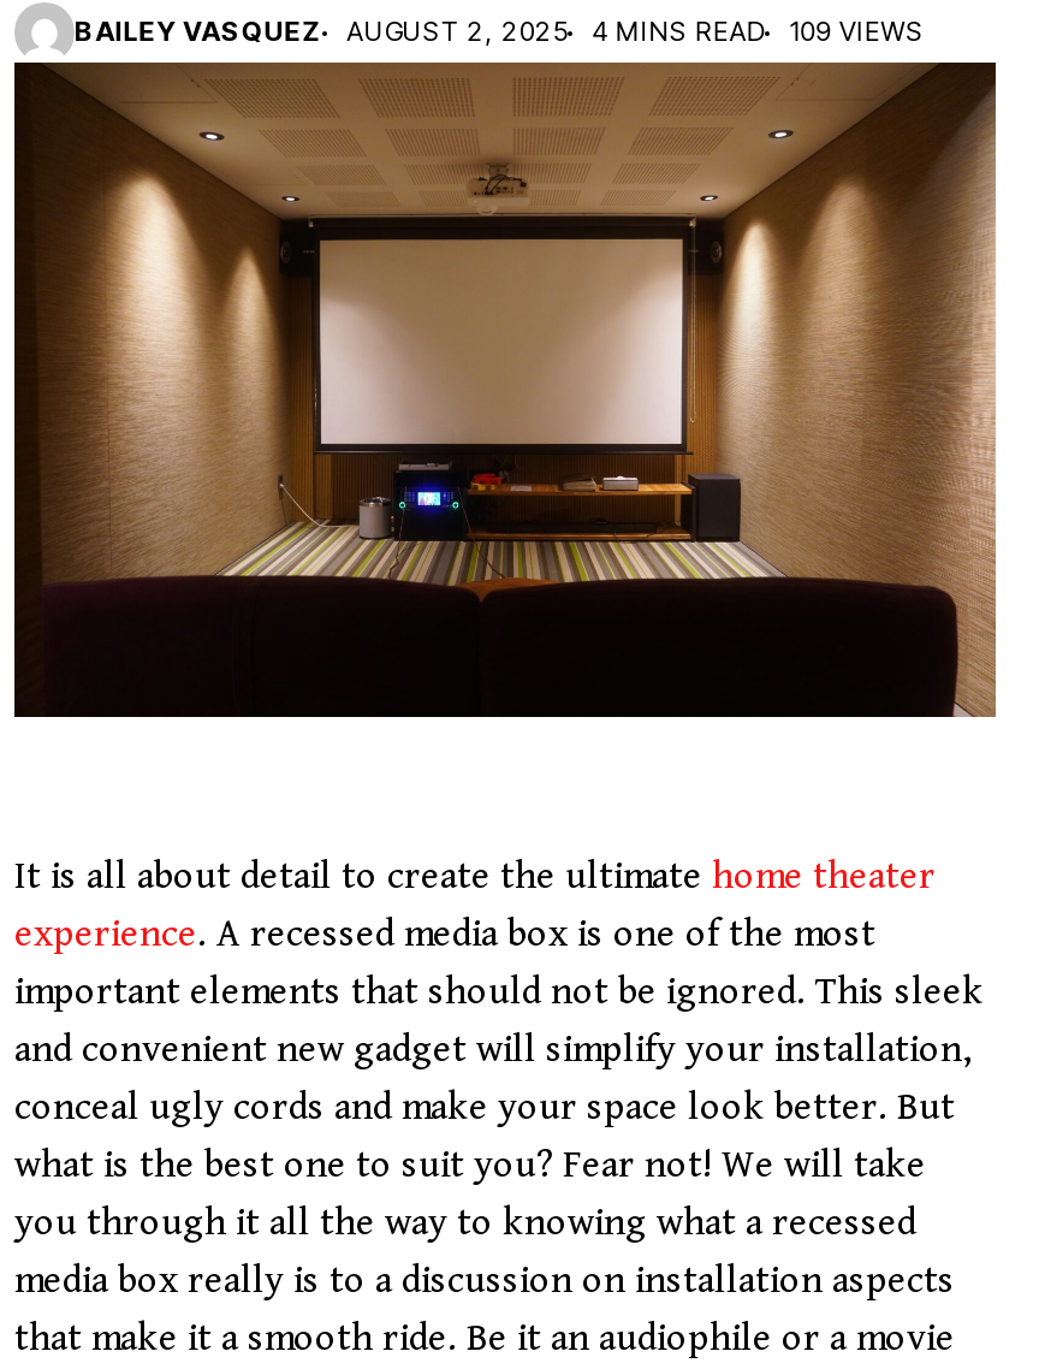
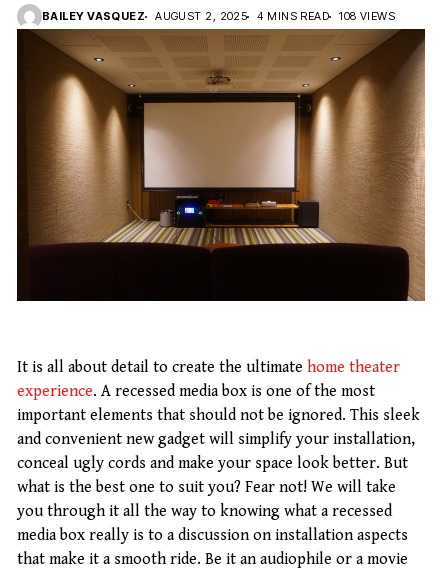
- BAILEY VASQUEZ AUGUST 2, 2025 4 MINS READ 109 VIEWS
+ BAILEY VASQUEZ AUGUST 2, 2025 4 MINS READ 108 VIEWS
